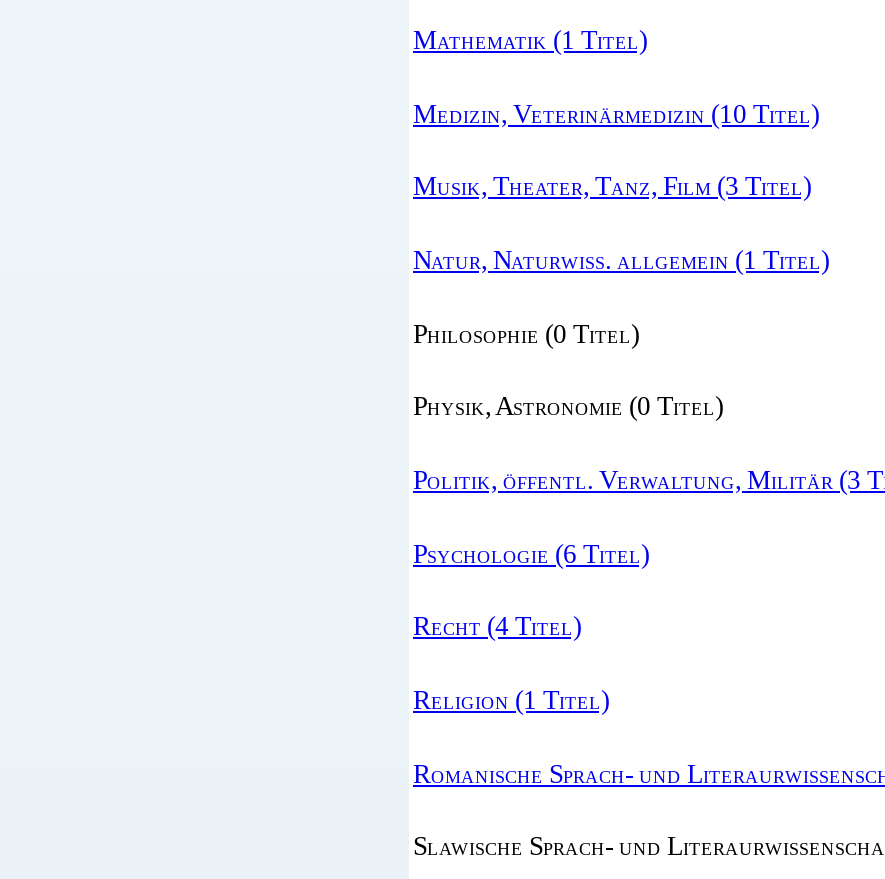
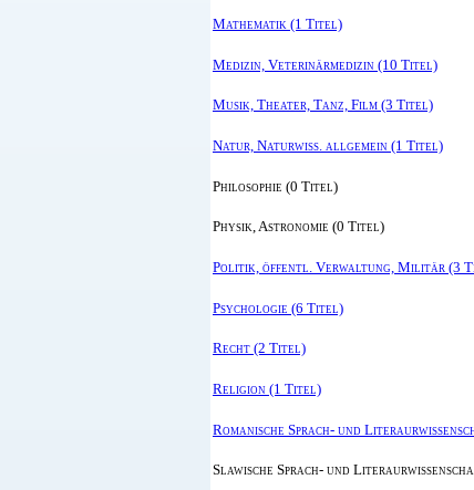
- Recht (4 Titel)
+ Recht (2 Titel)
